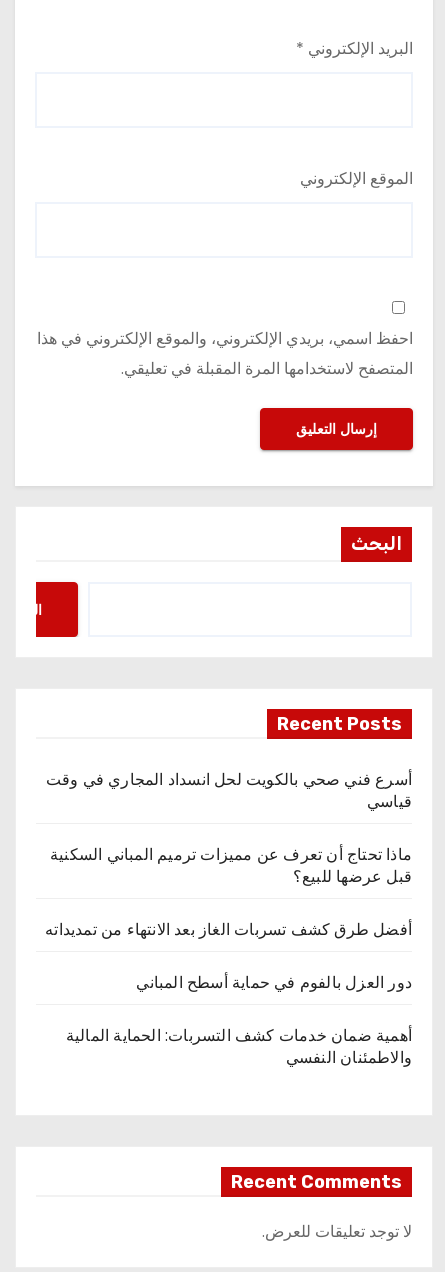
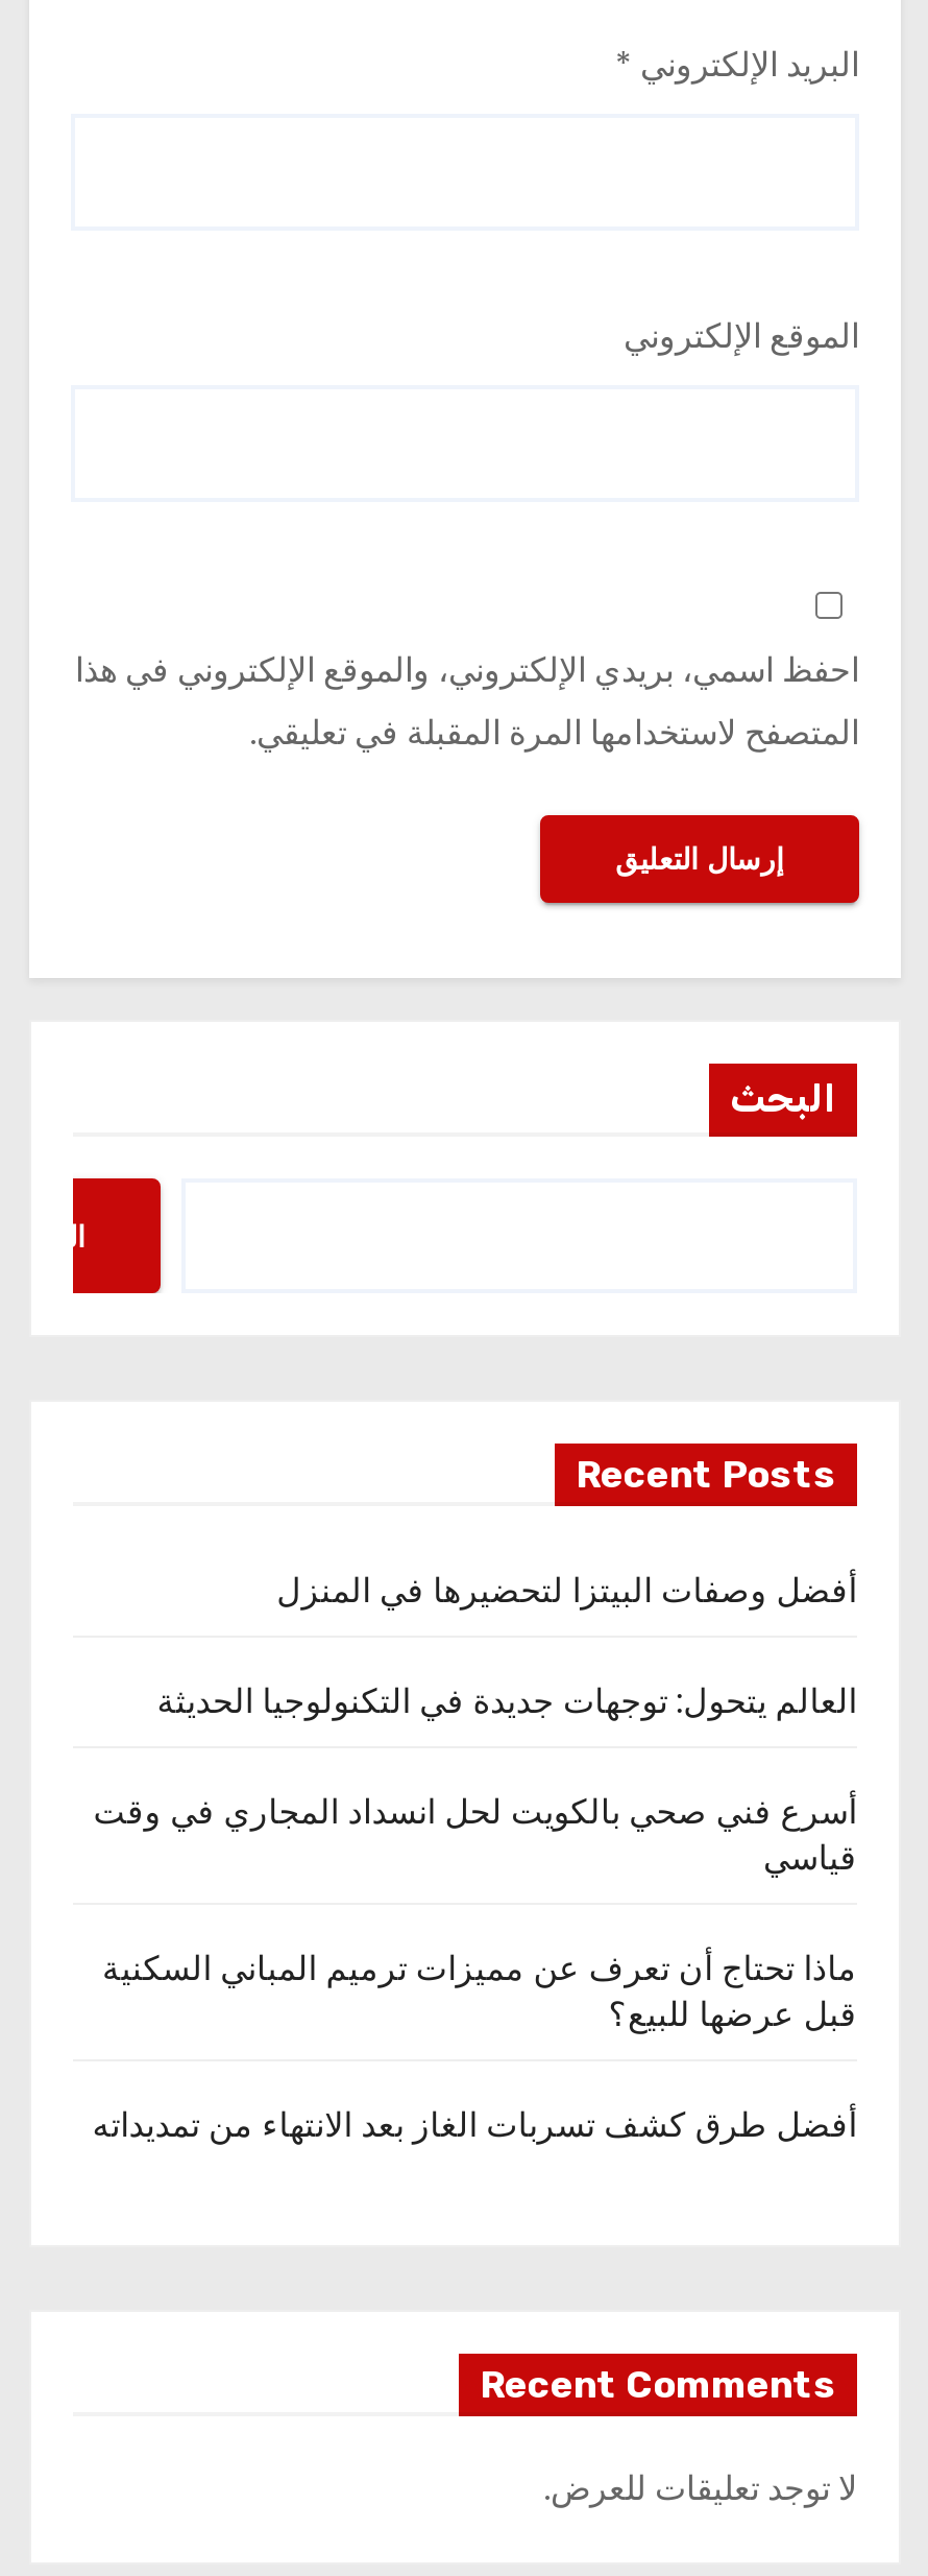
+ أفضل وصفات البيتزا لتحضيرها في المنزل
+ العالم يتحول: توجهات جديدة في التكنولوجيا الحديثة

moved down: أسرع فني صحي بالكويت لحل انسداد المجاري في وقت | قياسي | ماذا تحتاج أن تعرف عن مميزات ترميم المباني السكنية | قبل عرضها للبيع؟ | أفضل طرق كشف تسربات الغاز بعد الانتهاء من تمديداته

- دور العزل بالفوم في حماية أسطح المباني
- أهمية ضمان خدمات كشف التسربات: الحماية المالية
- والاطمئنان النفسي
